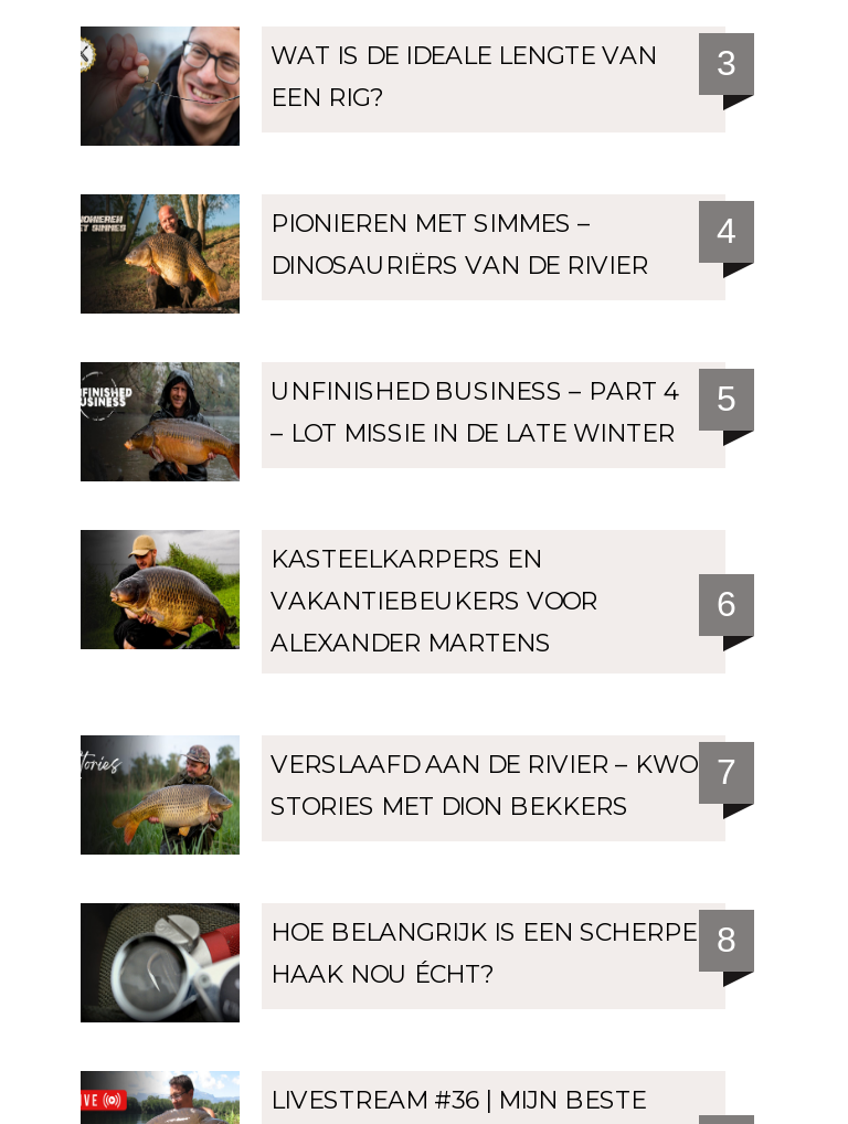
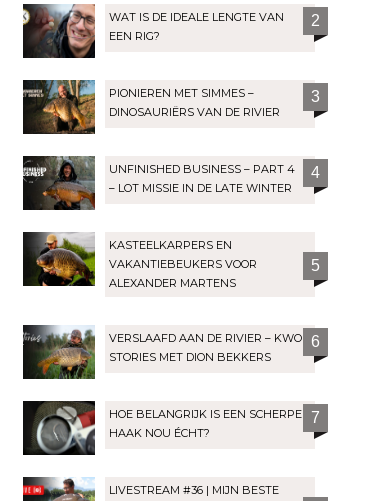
- WAT IS DE IDEALE LENGTE VAN 3
+ WAT IS DE IDEALE LENGTE VAN 2

- 4
+ 3

- UNFINISHED BUSINESS – PART 4 5
+ UNFINISHED BUSINESS – PART 4 4

- 6
+ 5

- VERSLAAFD AAN DE RIVIER – KWO 7
+ VERSLAAFD AAN DE RIVIER – KWO 6

- HOE BELANGRIJK IS EEN SCHERPE 8
+ HOE BELANGRIJK IS EEN SCHERPE 7
